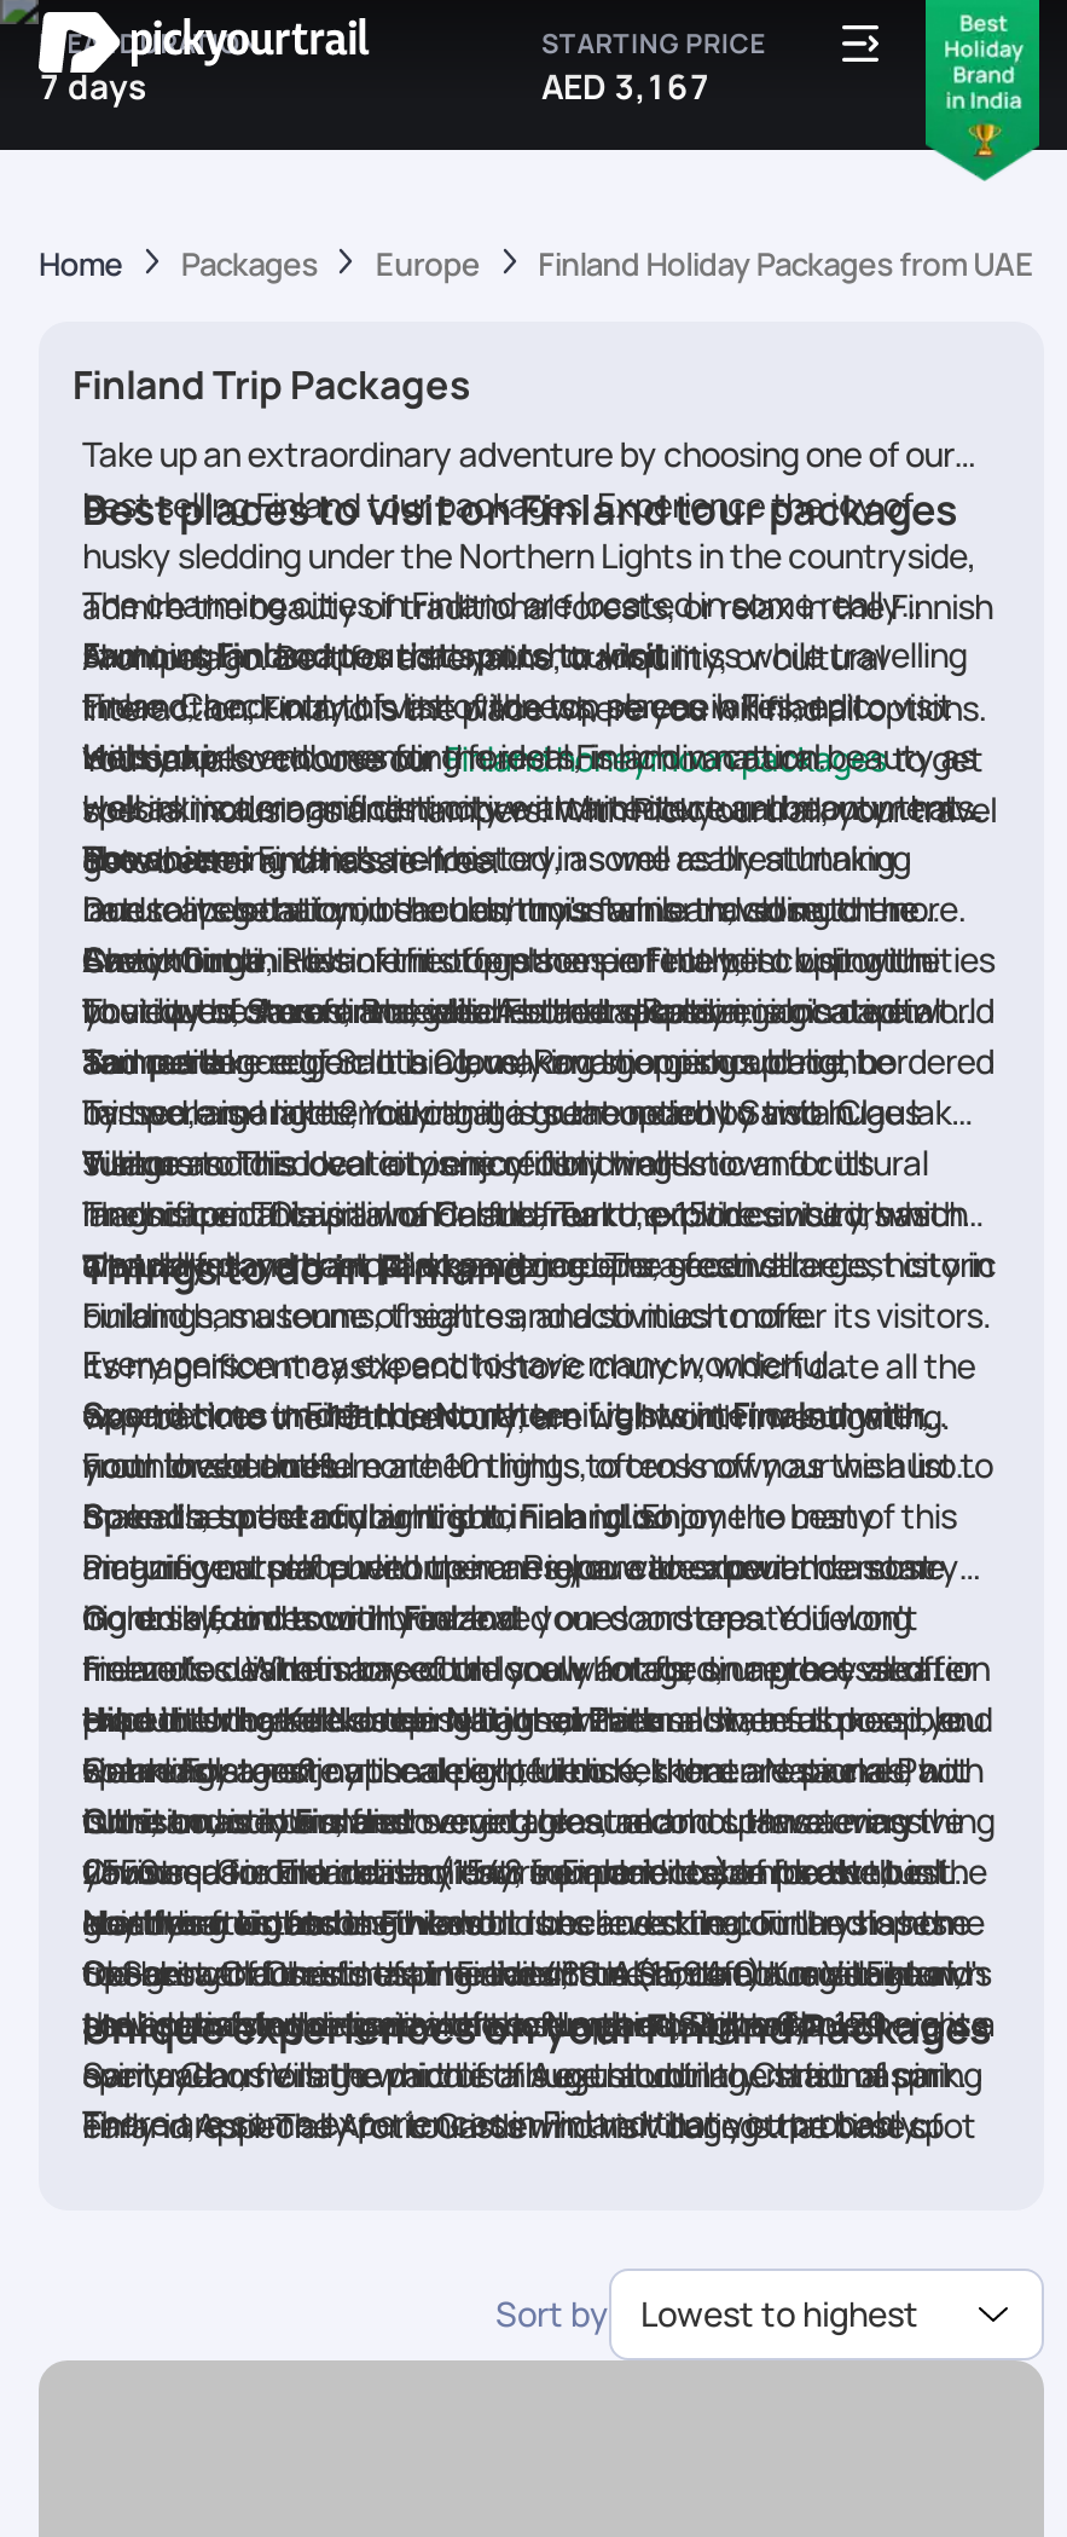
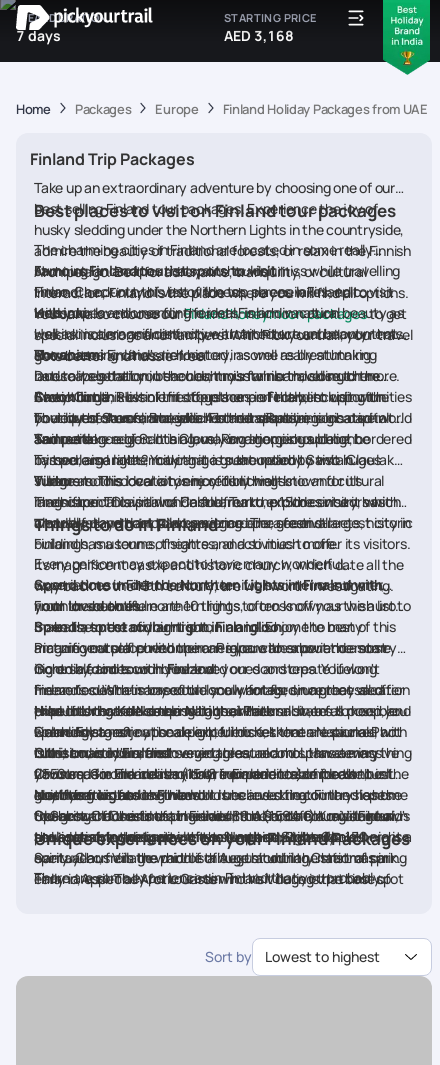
- AED 3,167
+ AED 3,168
